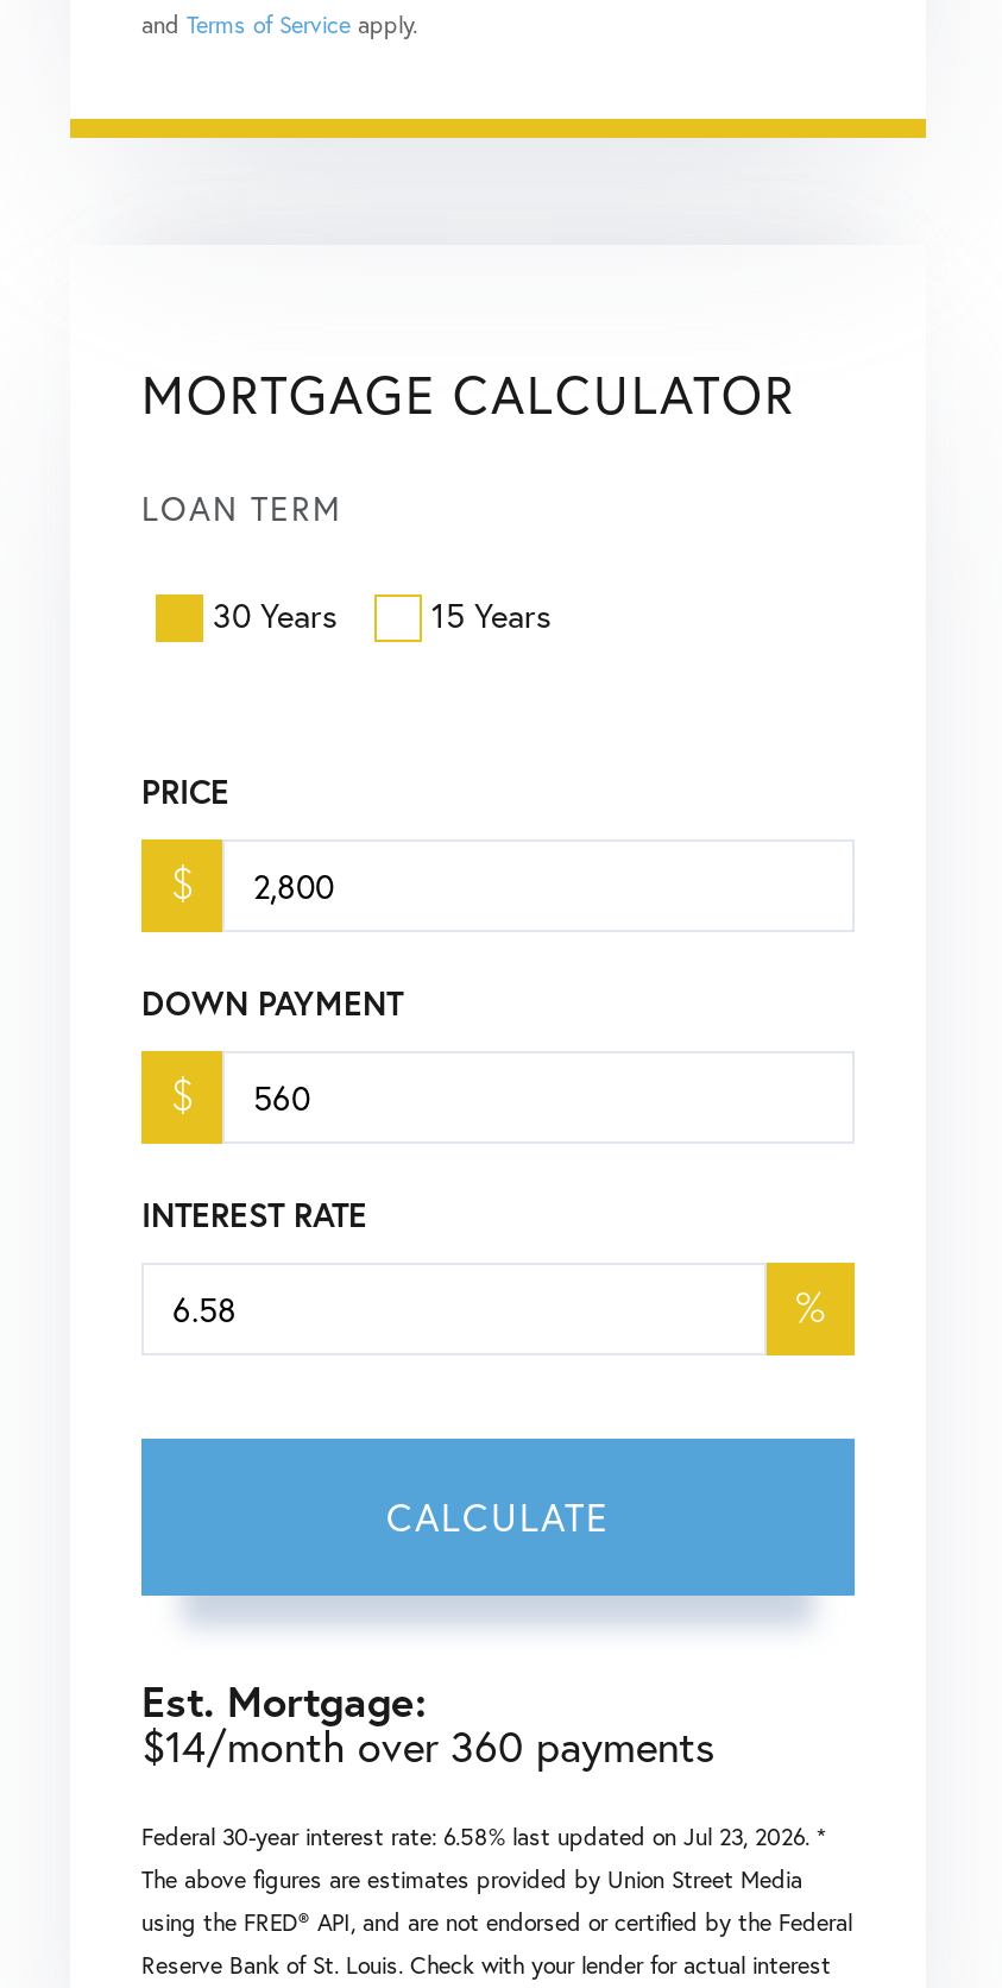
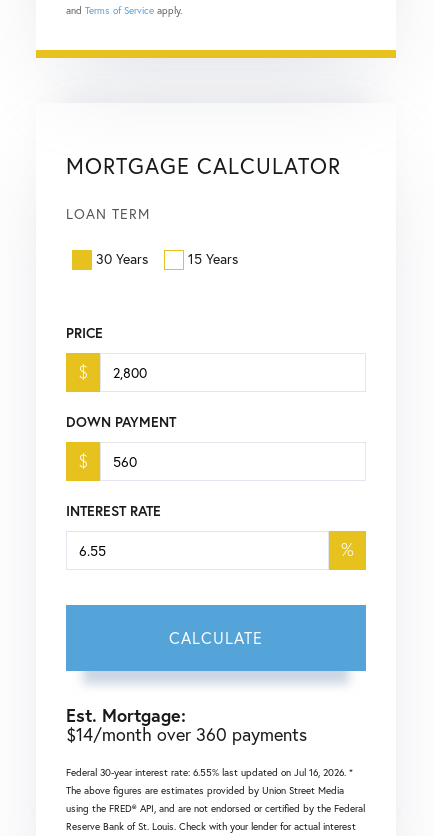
- Federal 30-year interest rate: 6.58% last updated on Jul 23, 2026. *
+ Federal 30-year interest rate: 6.55% last updated on Jul 16, 2026. *
